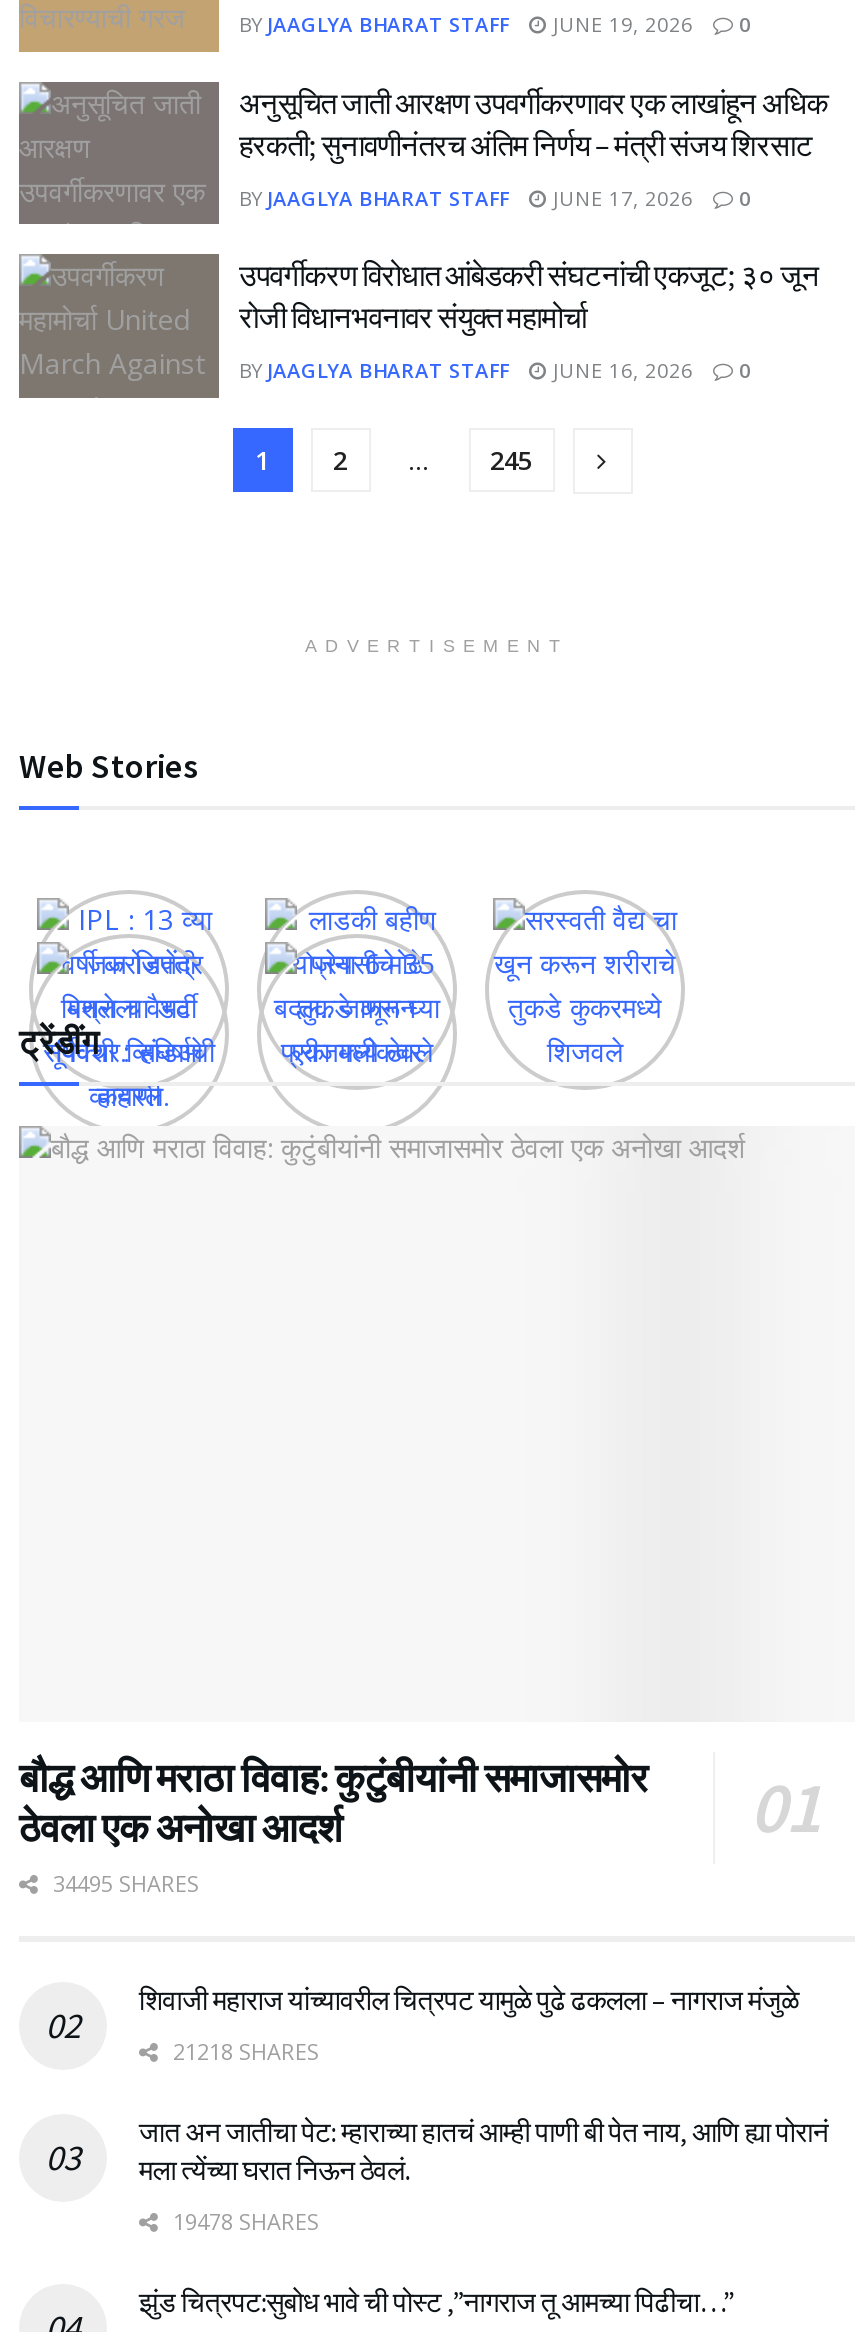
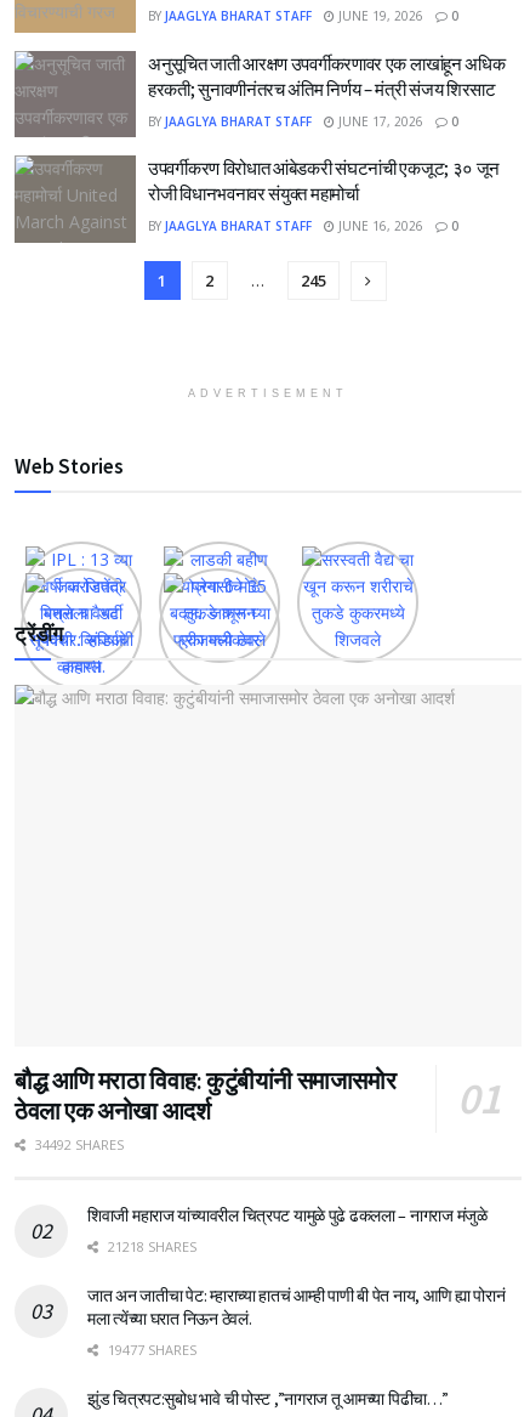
- 34495 SHARES
+ 34492 SHARES

- 19478 SHARES
+ 19477 SHARES
